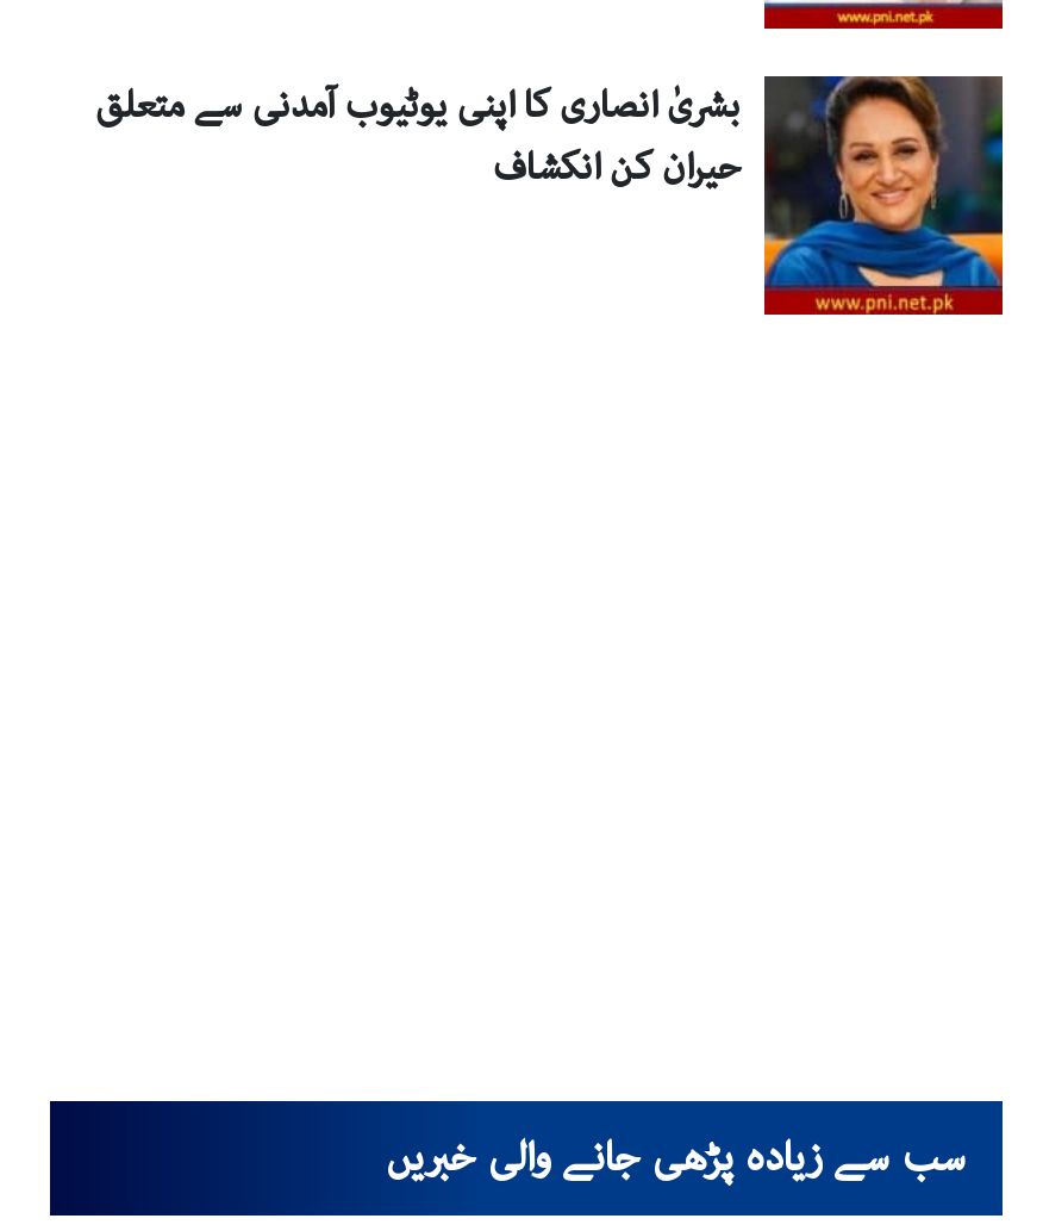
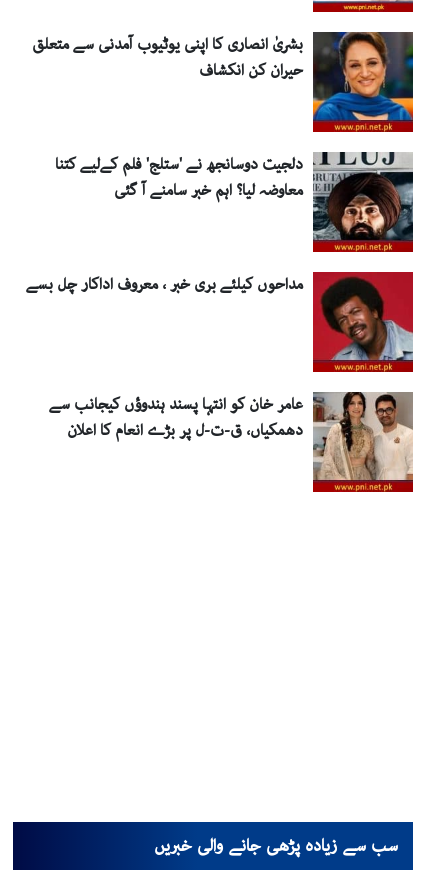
+ [image]
+ مداحوں کیلئے بری خبر ، معروف اداکار چل بسے

+ [image]
+ عامر خان کو انتہا پسند ہندوؤں کیجانب سے
+ دھمکیاں، ق-ت-ل پر بڑے انعام کا اعلان

+ [image]
+ دلجیت دوسانجھ نے 'ستلج' فلم کےلیے کتنا
+ معاوضہ لیا؟ اہم خبر سامنے آ گئی
